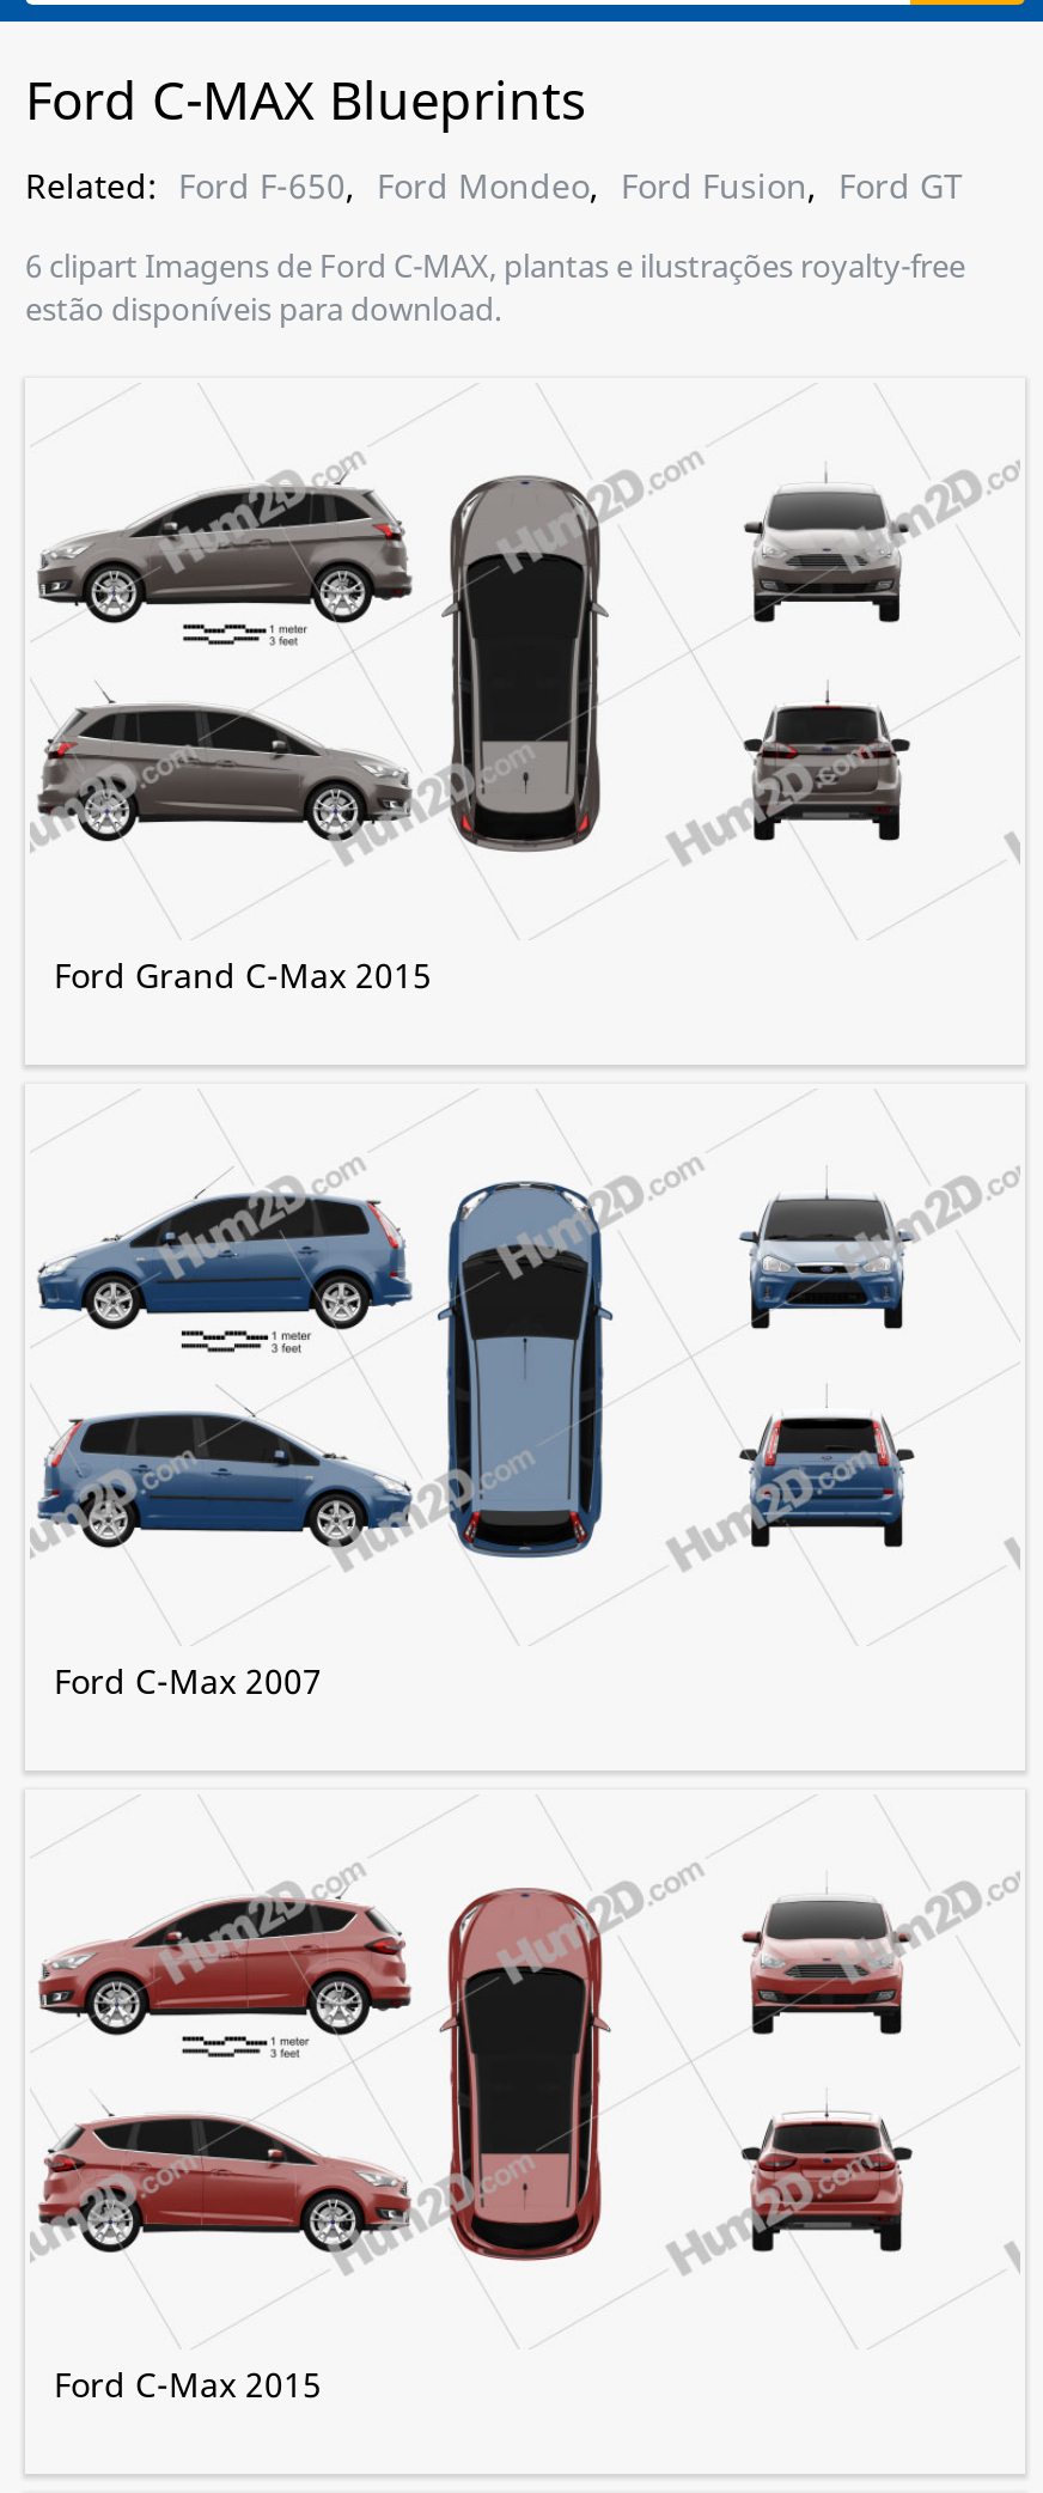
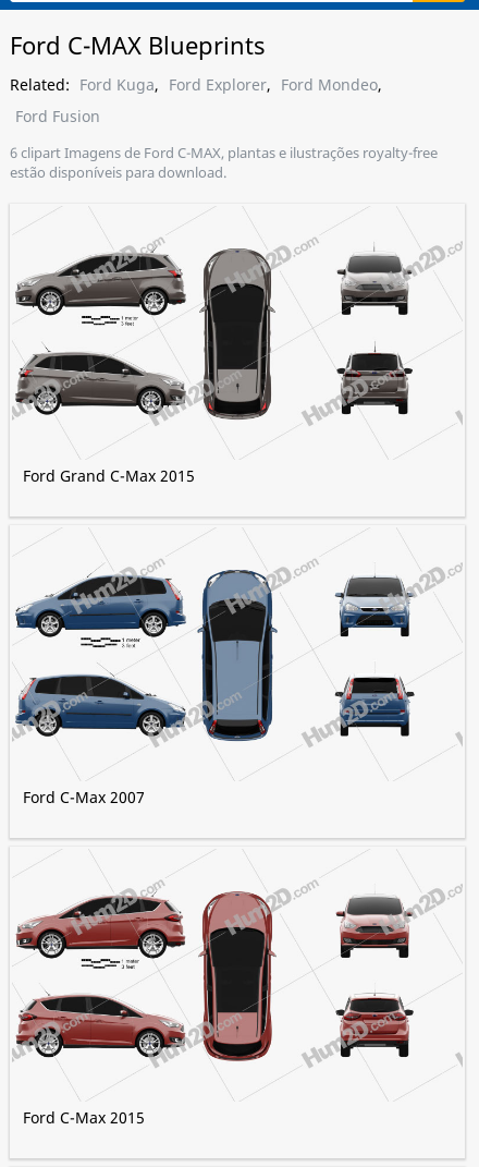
- Related: Ford F-650, Ford Mondeo, Ford Fusion, Ford GT
+ Related: Ford Kuga, Ford Explorer, Ford Mondeo,
+ Ford Fusion
